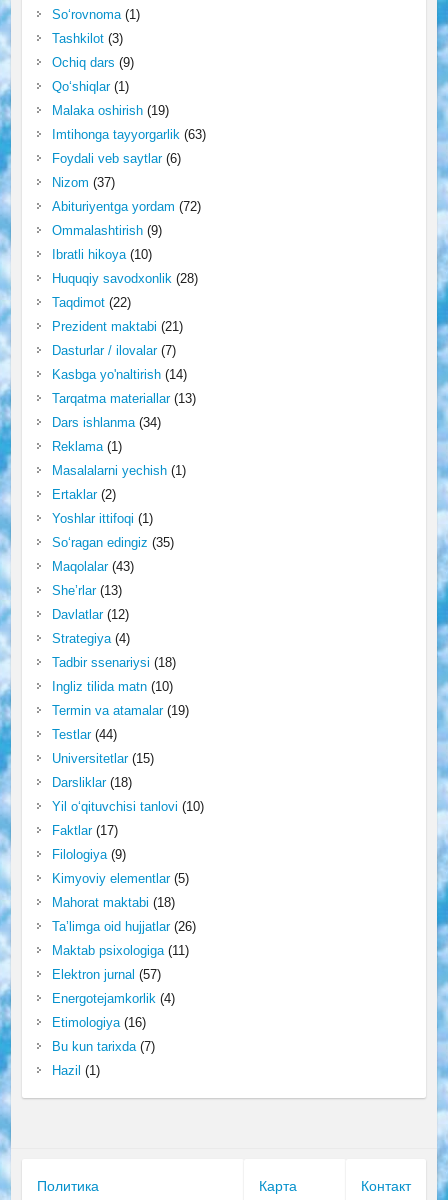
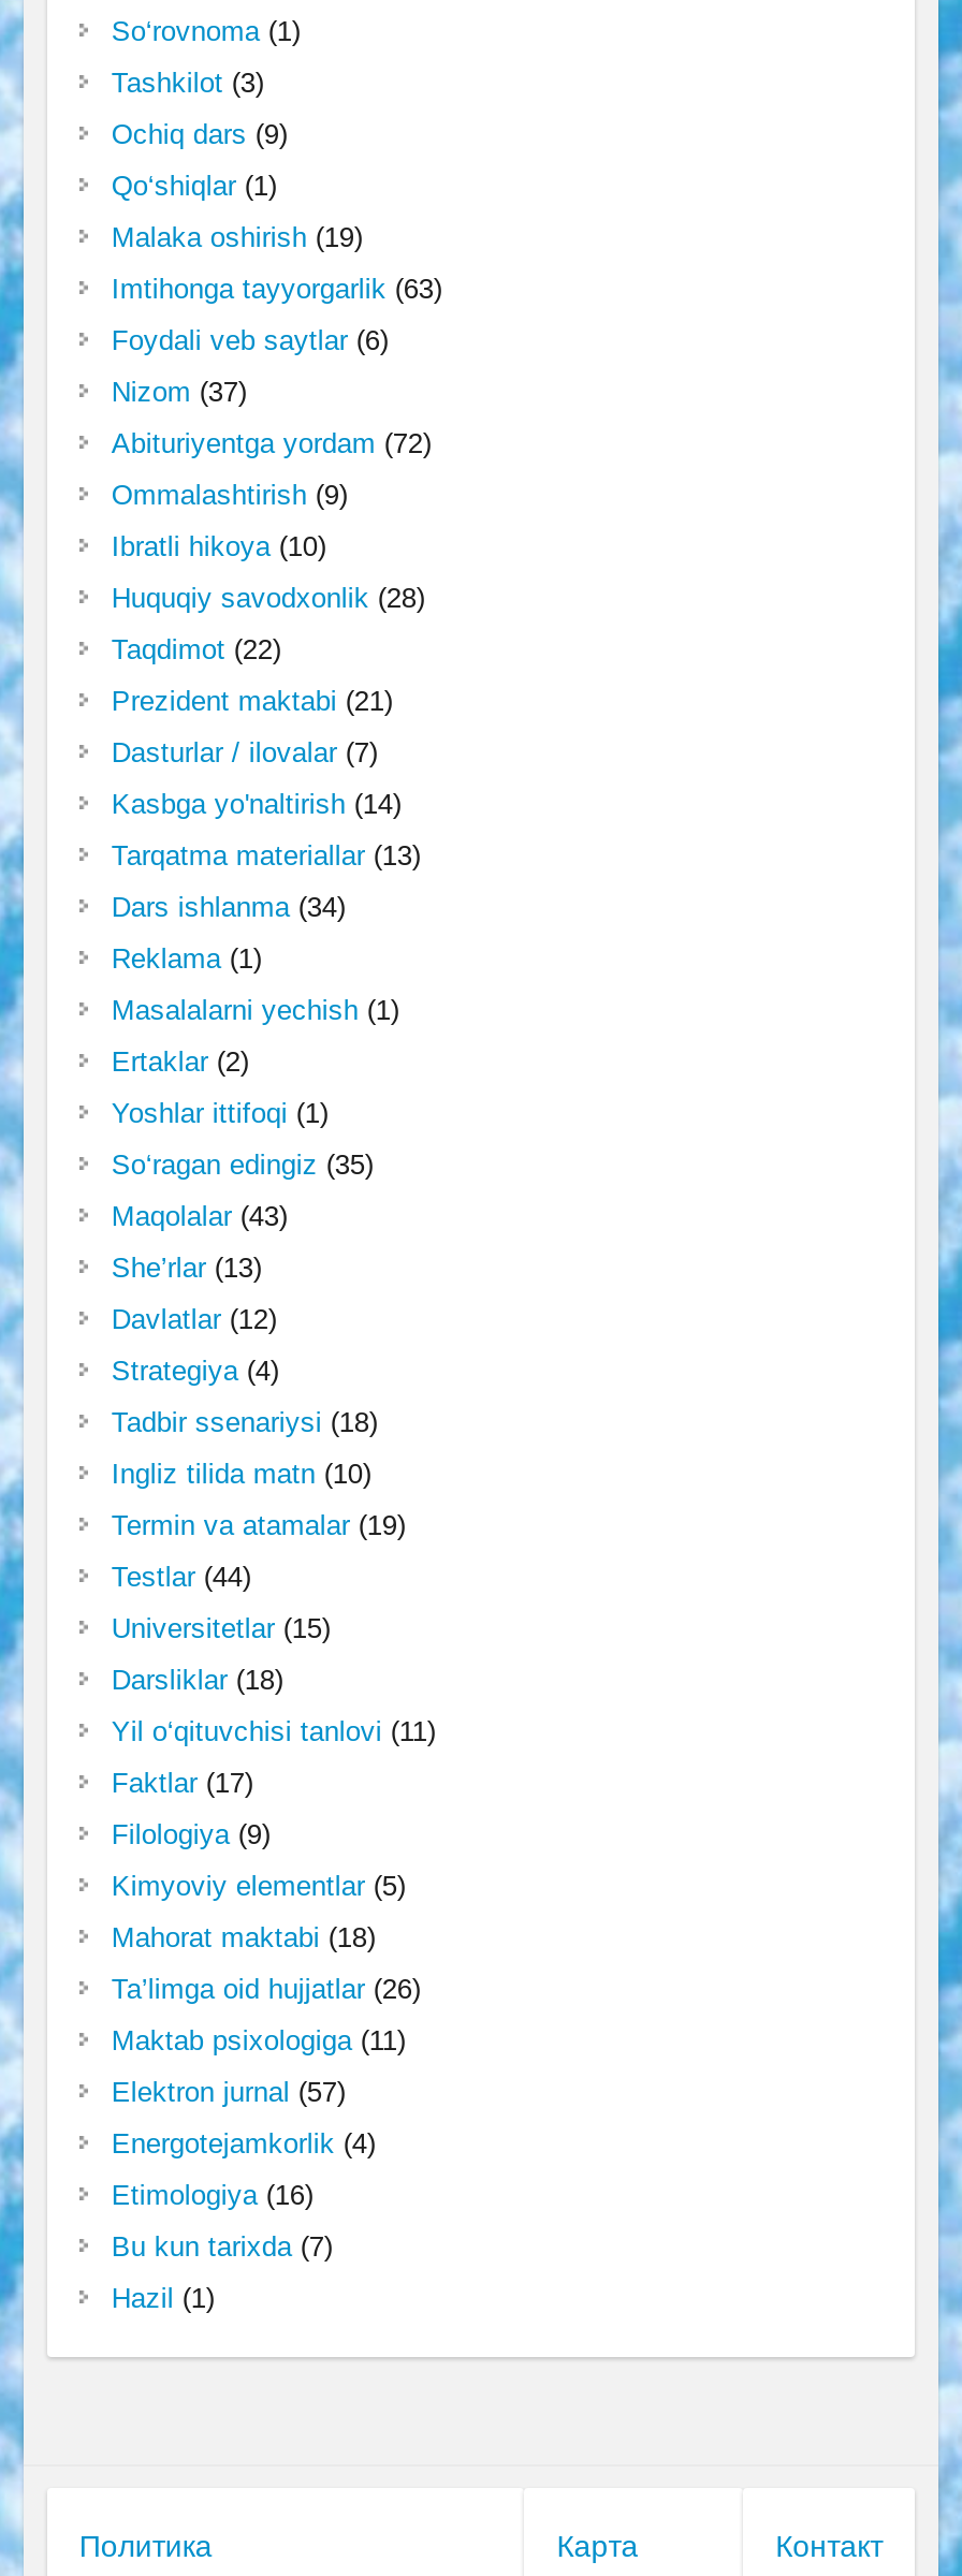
- Yil o‘qituvchisi tanlovi (10)
+ Yil o‘qituvchisi tanlovi (11)
